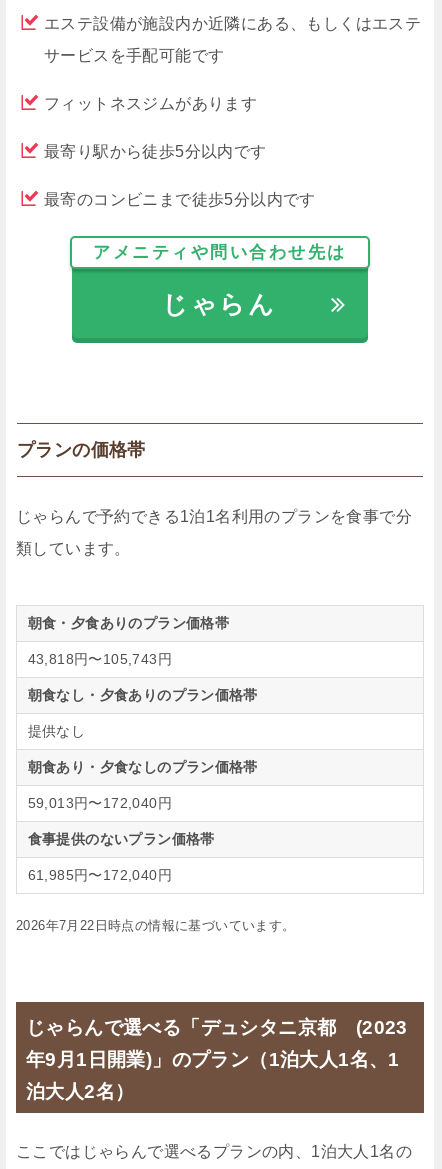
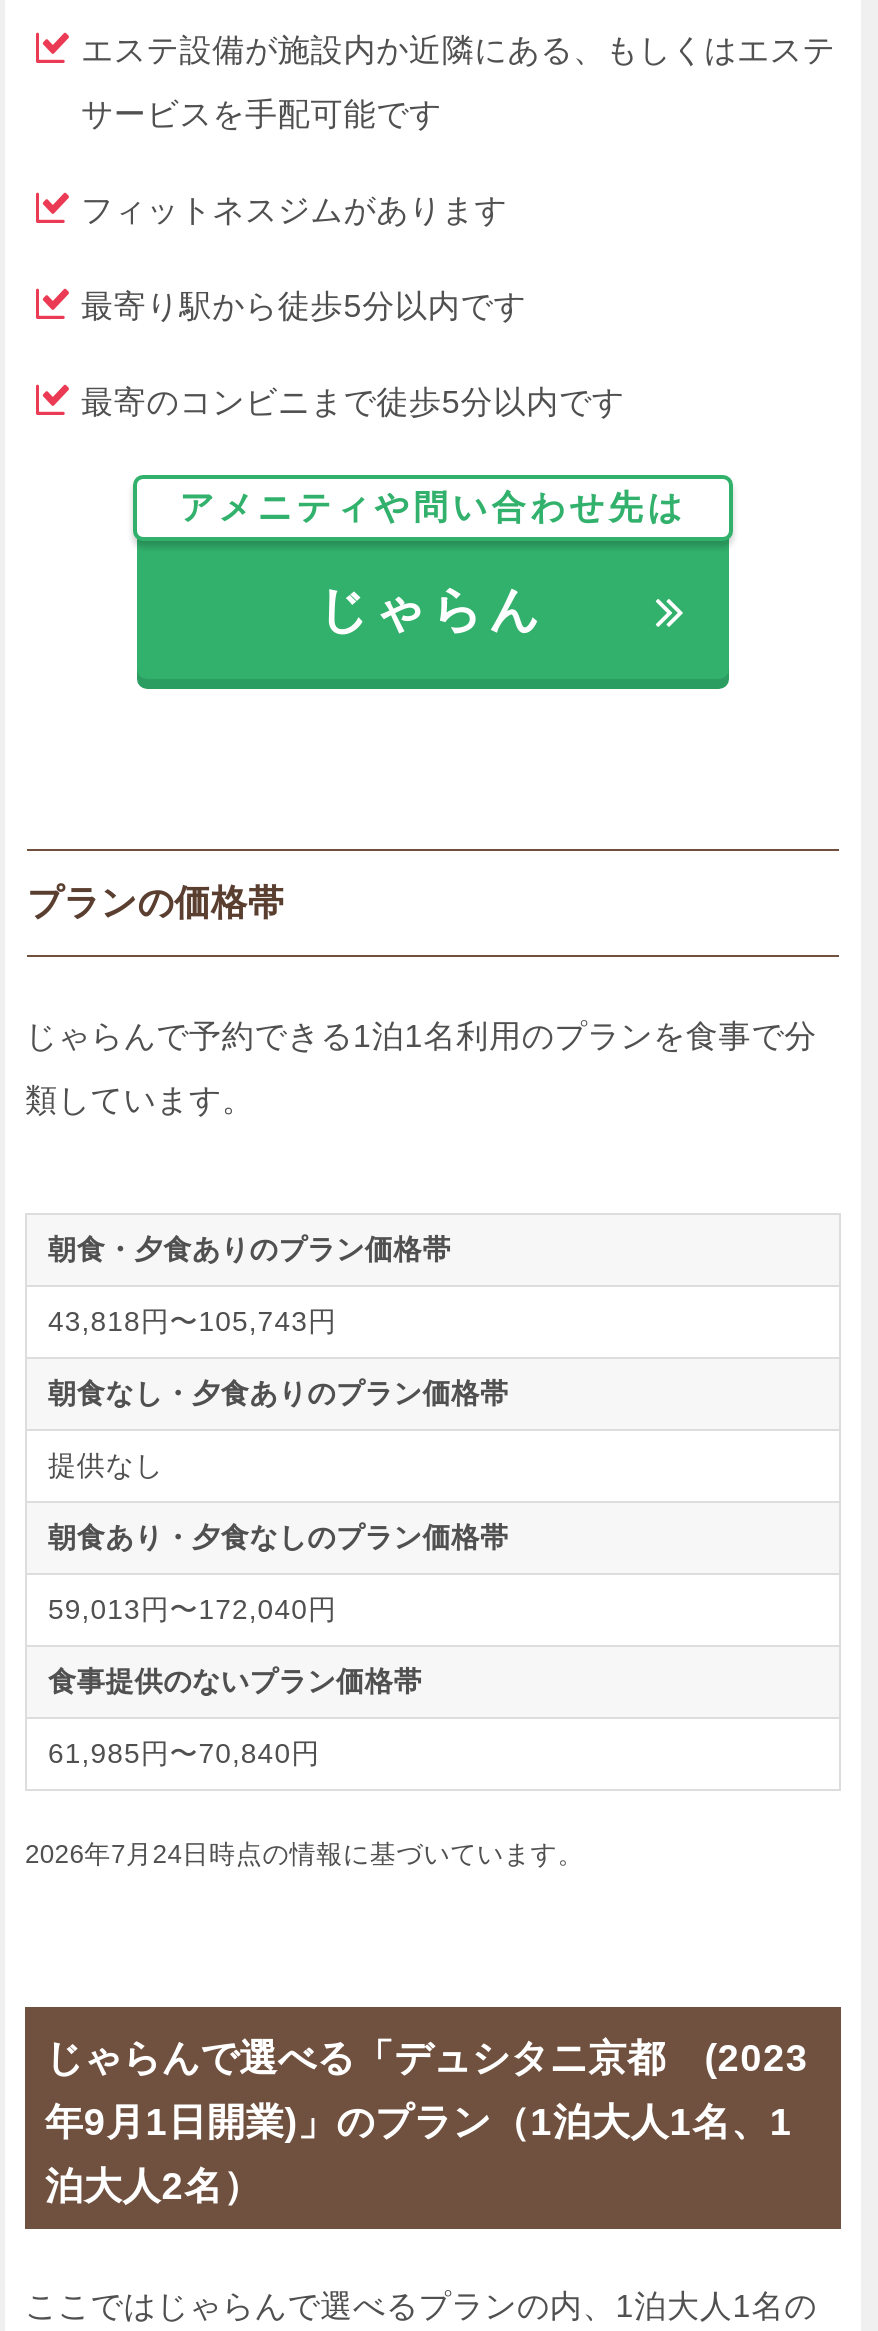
- 61,985円〜172,040円
+ 61,985円〜70,840円

- 2026年7月22日時点の情報に基づいています。
+ 2026年7月24日時点の情報に基づいています。
